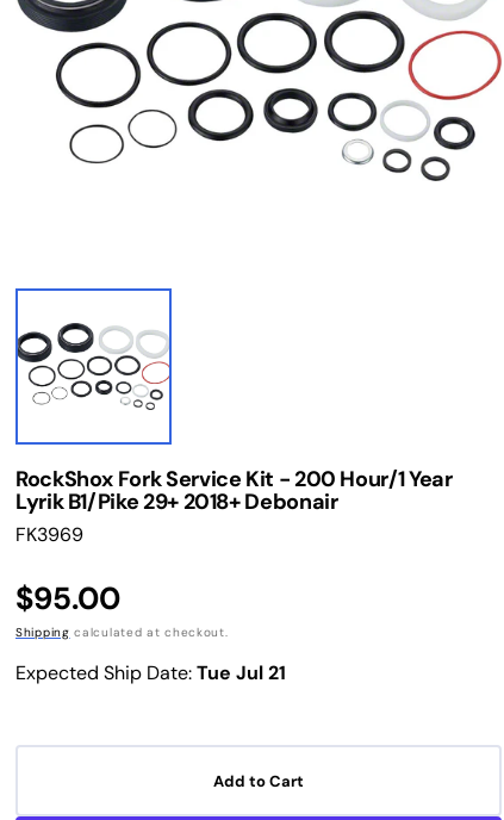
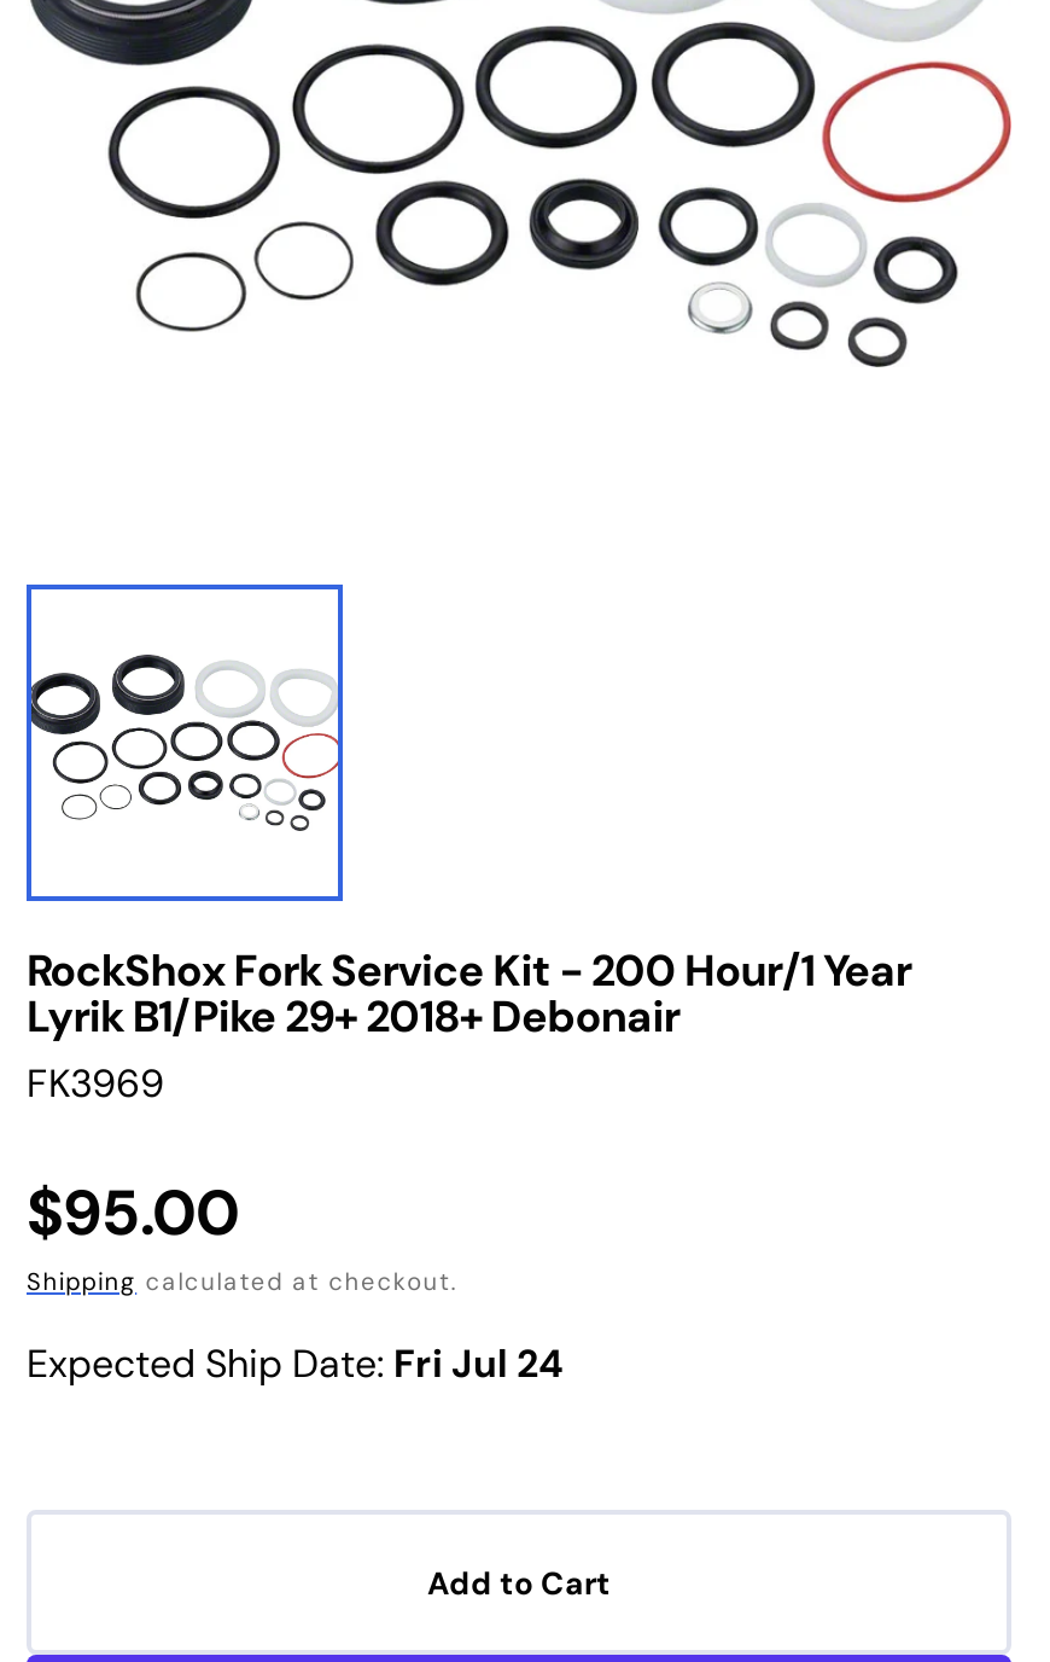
- Expected Ship Date: Tue Jul 21
+ Expected Ship Date: Fri Jul 24
